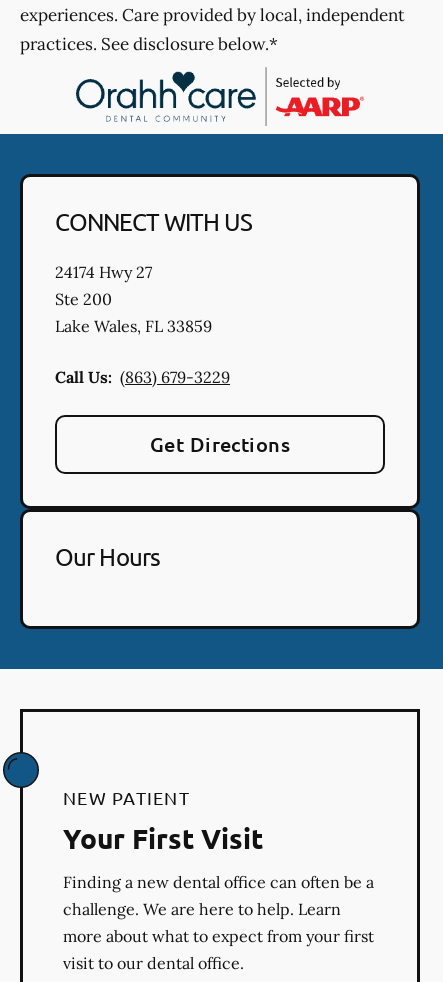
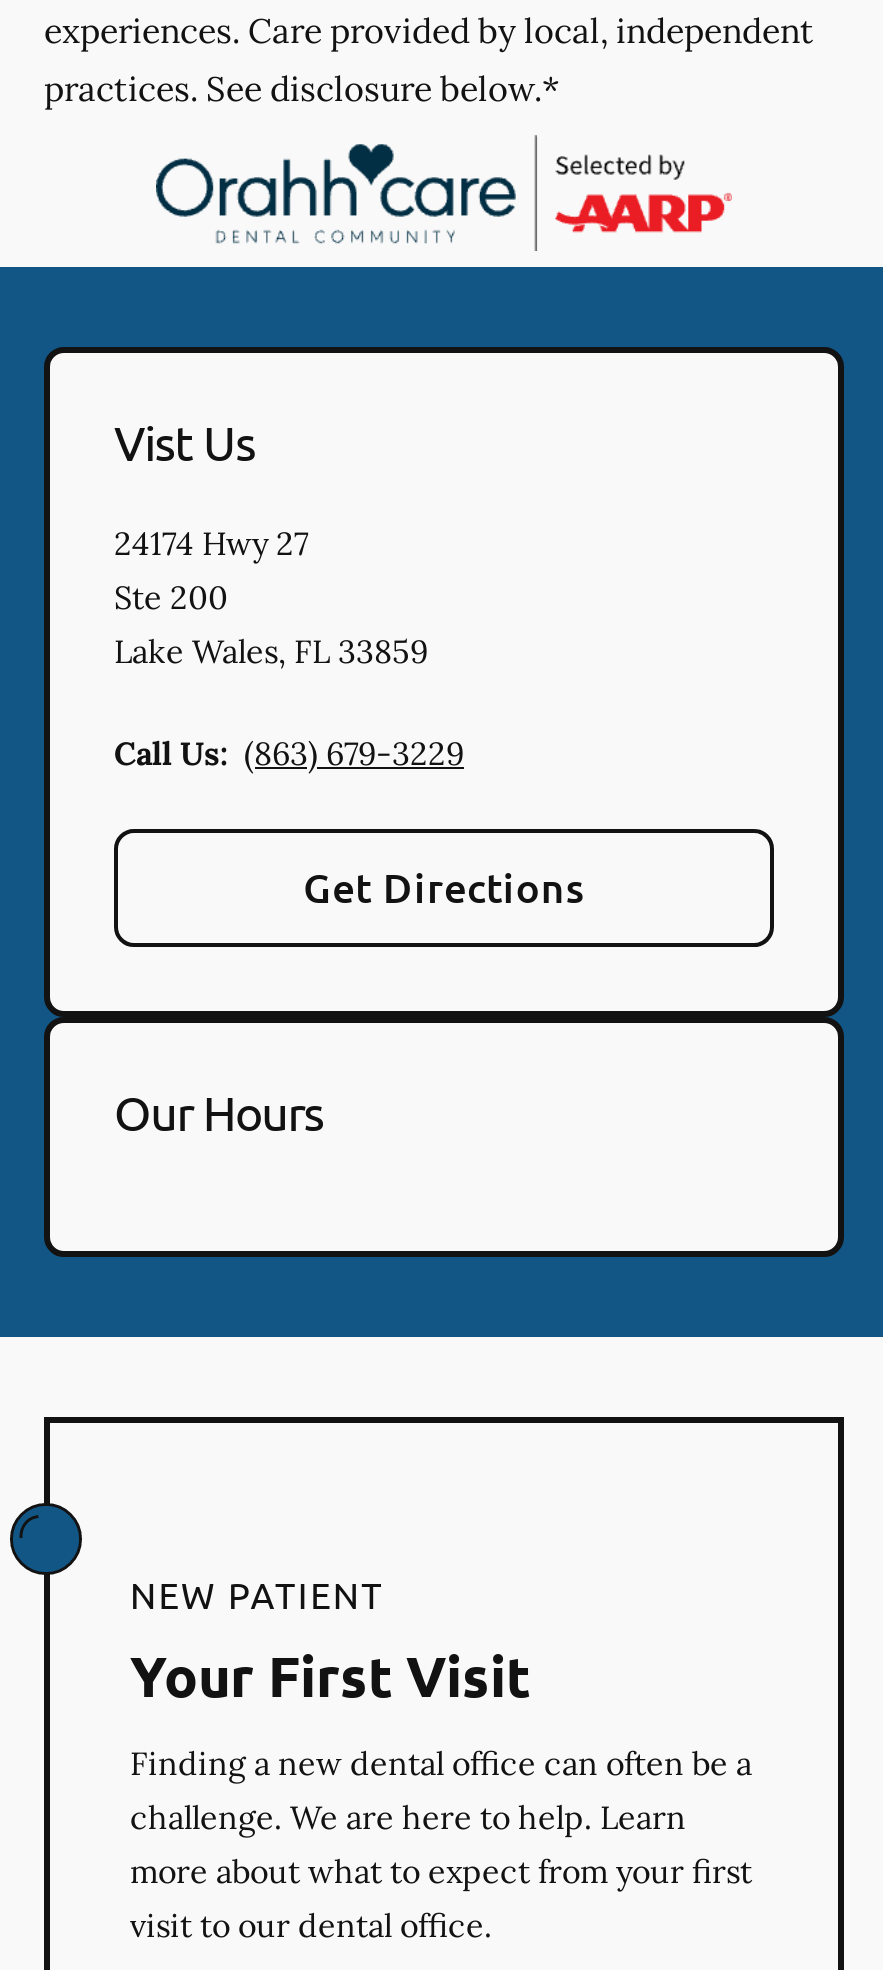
- CONNECT WITH US
+ Vist Us
